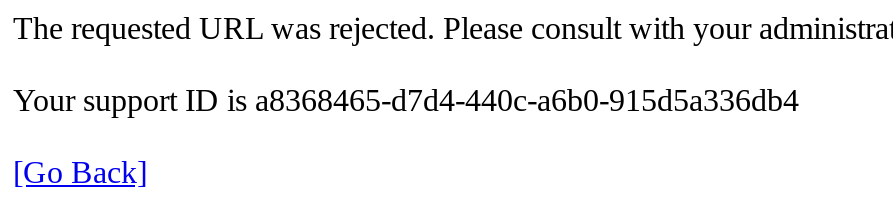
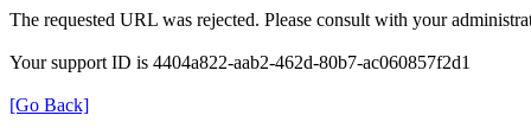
- Your support ID is a8368465-d7d4-440c-a6b0-915d5a336db4
+ Your support ID is 4404a822-aab2-462d-80b7-ac060857f2d1
